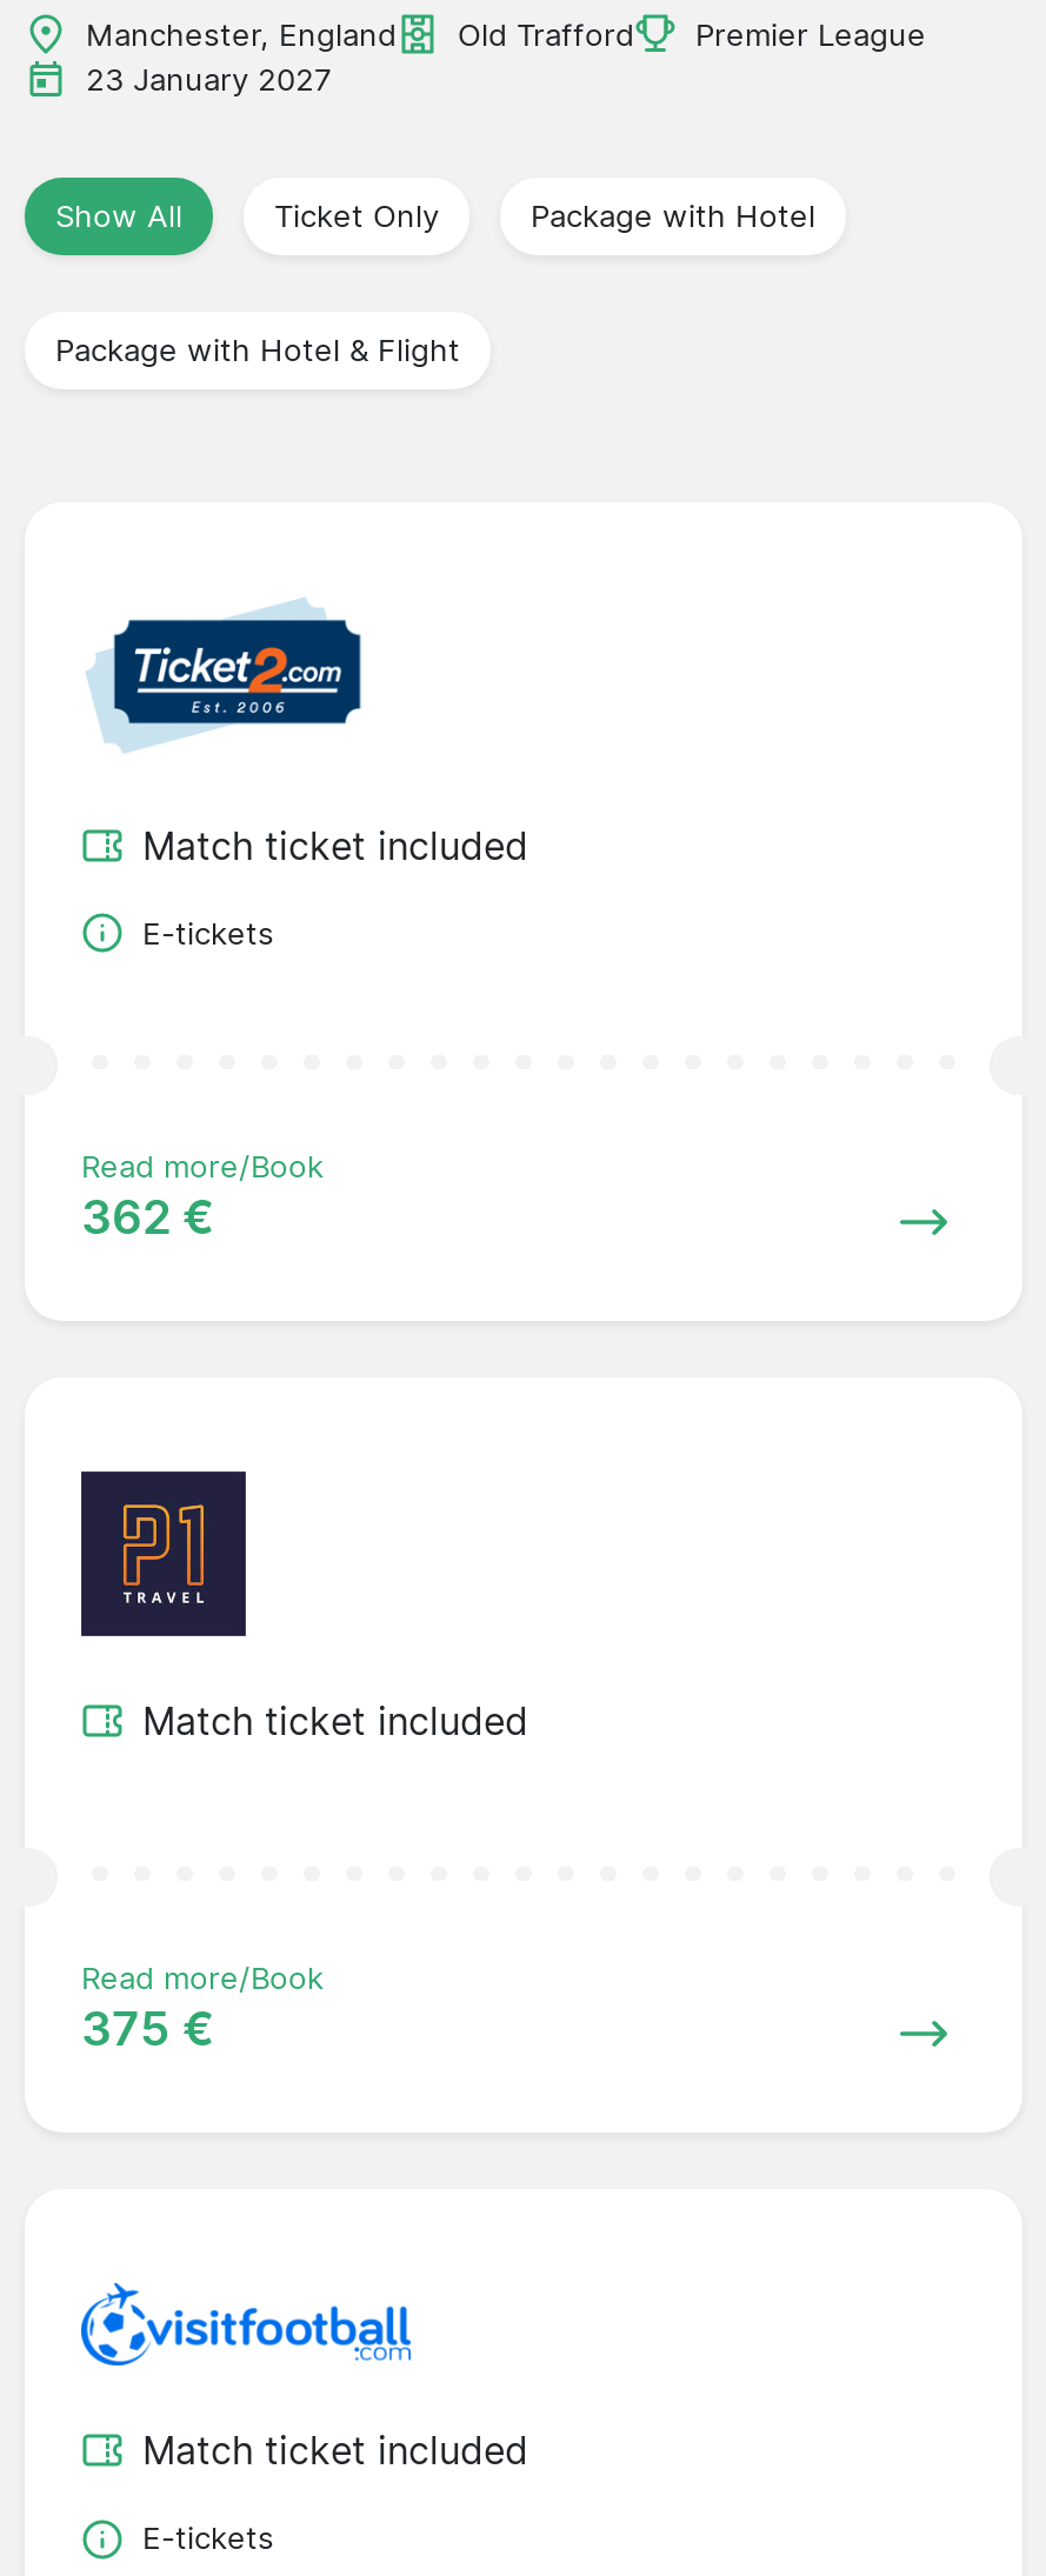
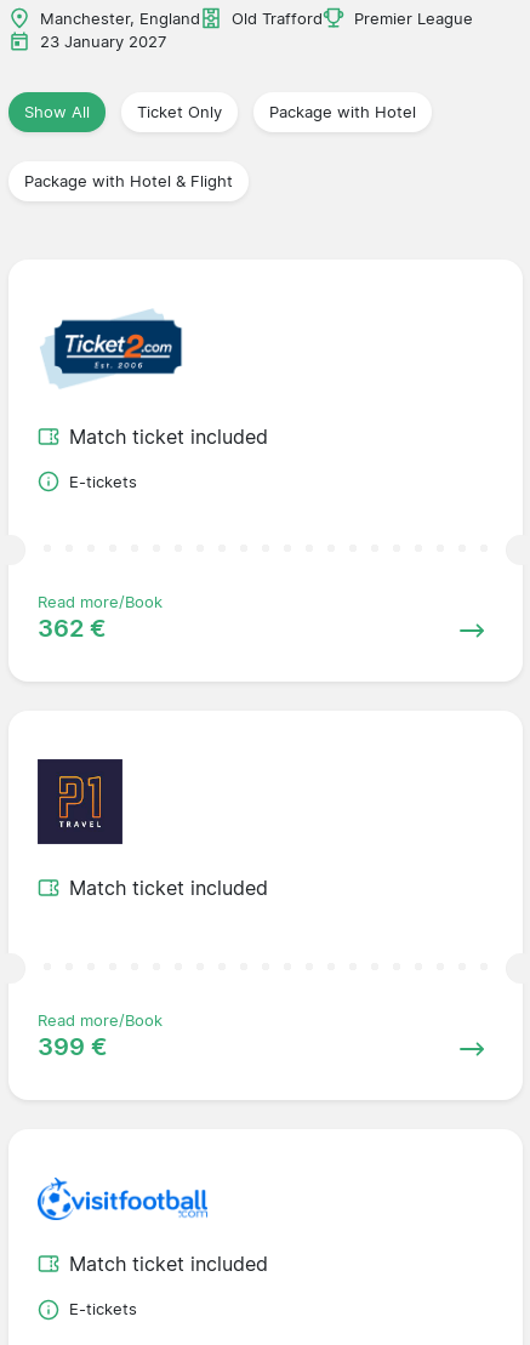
- 375 €
+ 399 €
